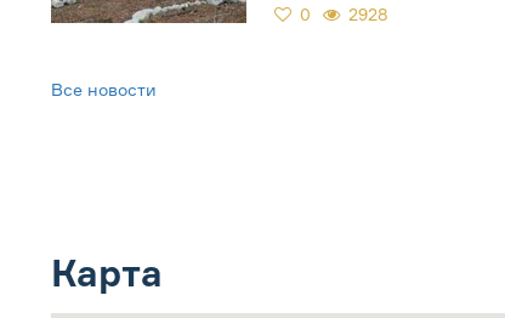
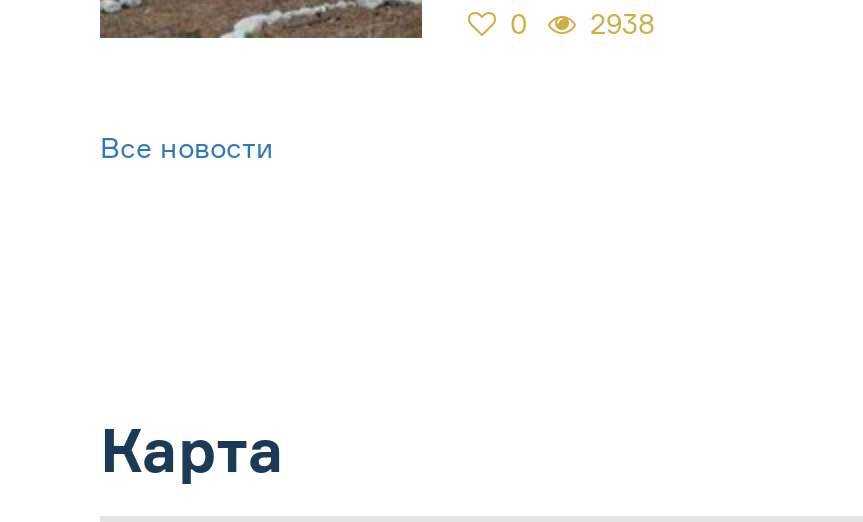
- 0 2928
+ 0 2938
